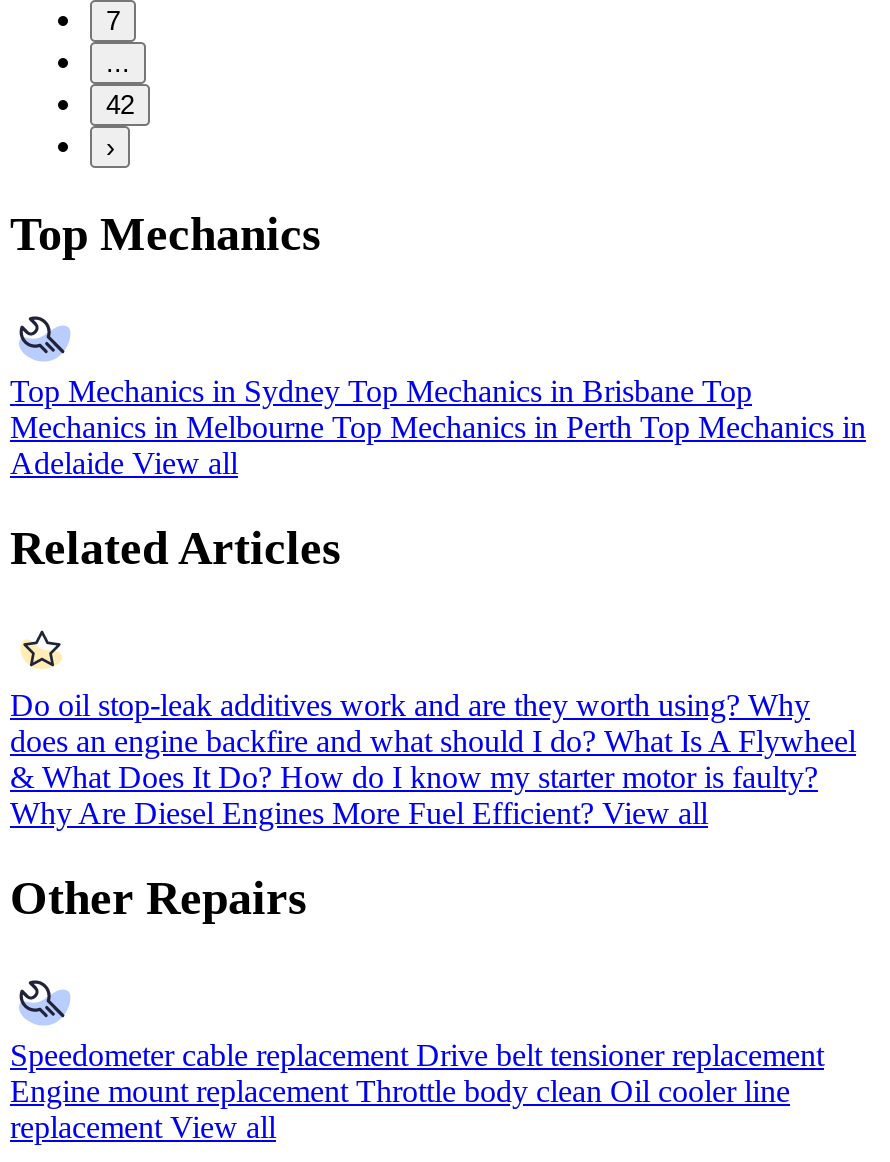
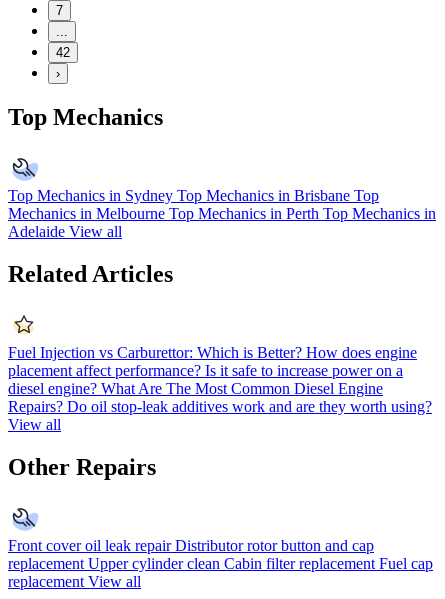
- Do oil stop-leak additives work and are they worth using? Why
- does an engine backfire and what should I do? What Is A Flywheel
- & What Does It Do? How do I know my starter motor is faulty?
- Why Are Diesel Engines More Fuel Efficient? View all
+ Fuel Injection vs Carburettor: Which is Better? How does engine
+ placement affect performance? Is it safe to increase power on a
+ diesel engine? What Are The Most Common Diesel Engine
+ Repairs? Do oil stop-leak additives work and are they worth using?
+ View all

- Speedometer cable replacement Drive belt tensioner replacement
- Engine mount replacement Throttle body clean Oil cooler line
+ Front cover oil leak repair Distributor rotor button and cap
+ replacement Upper cylinder clean Cabin filter replacement Fuel cap
